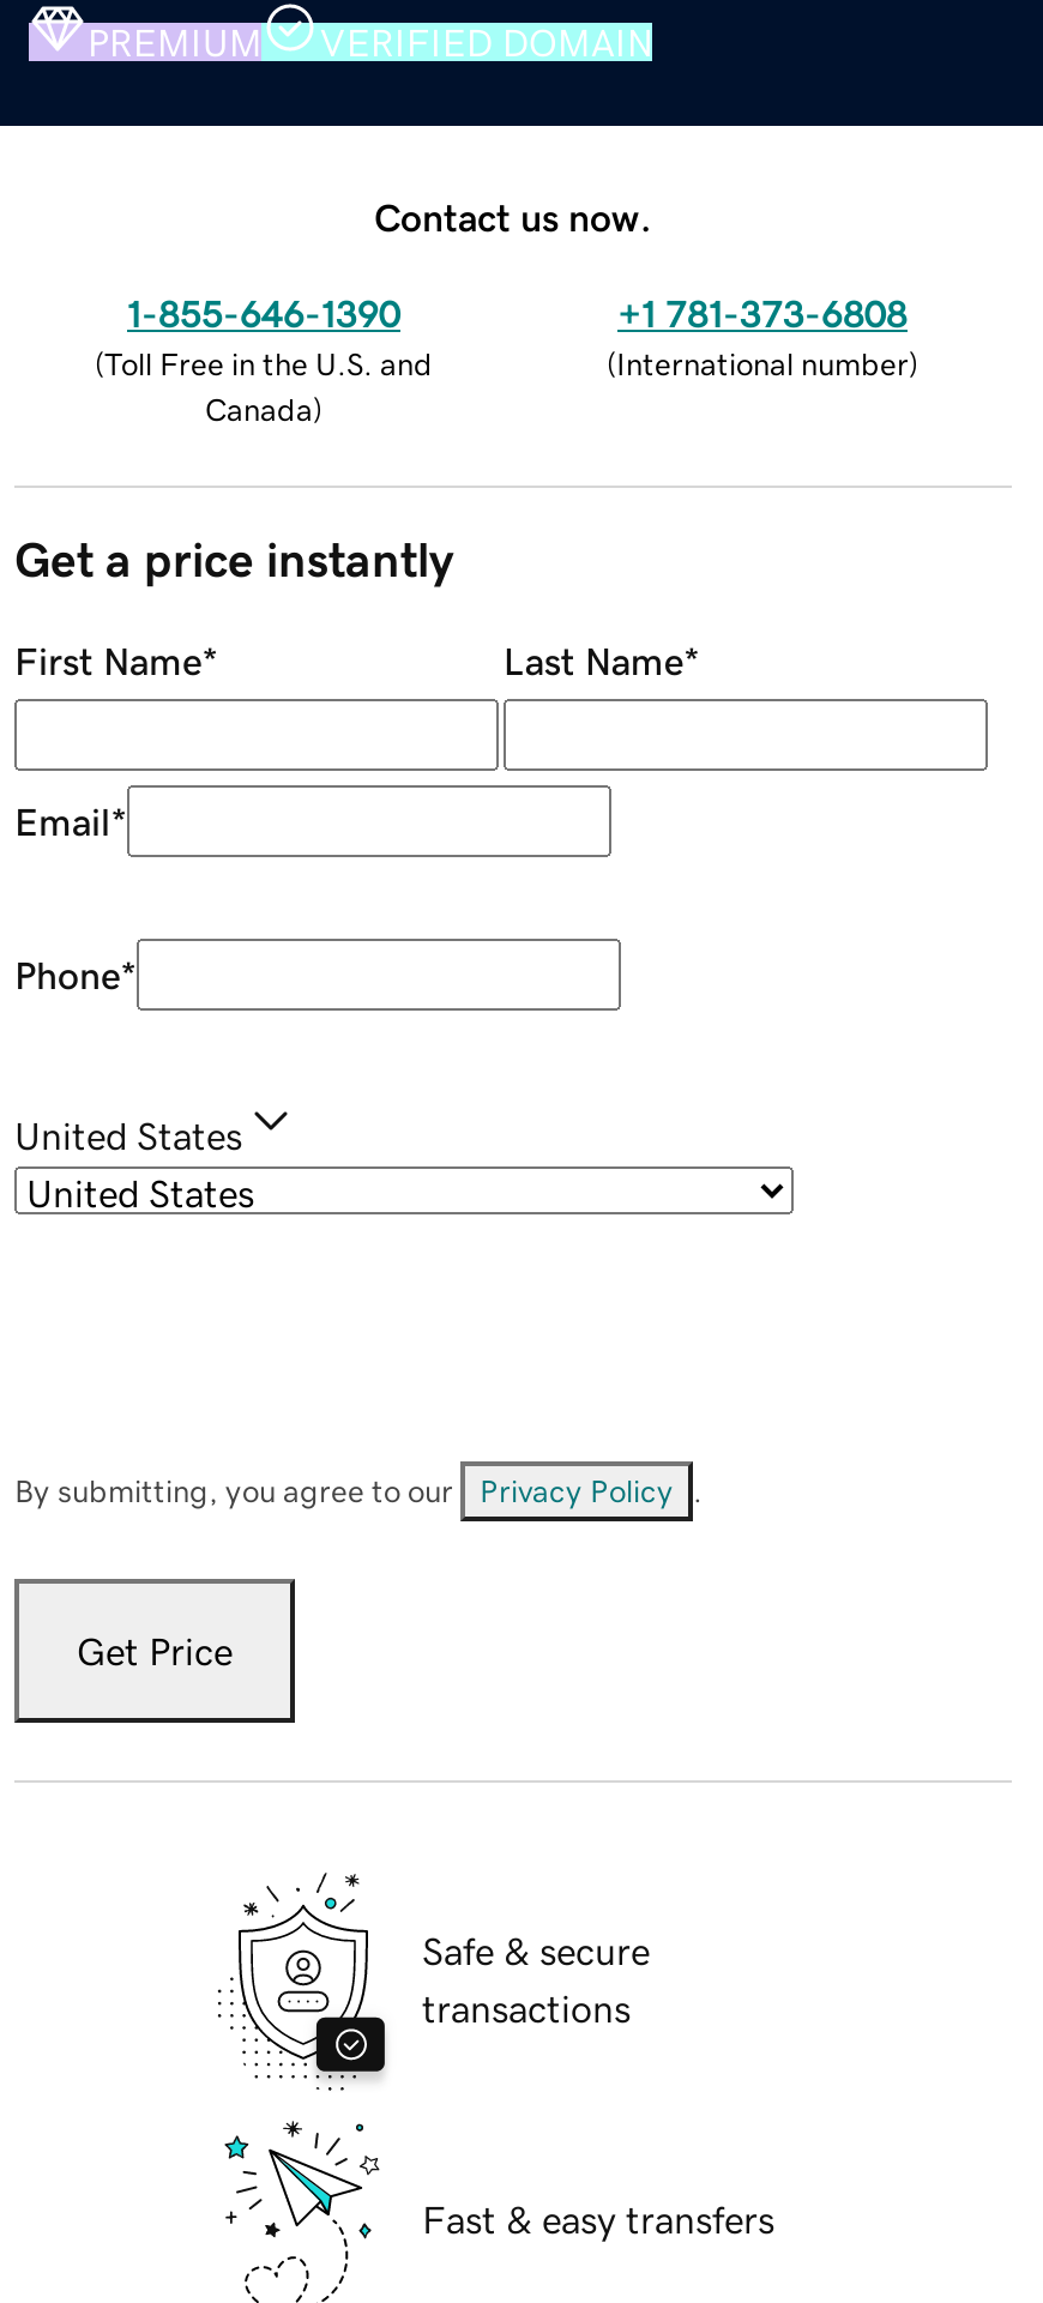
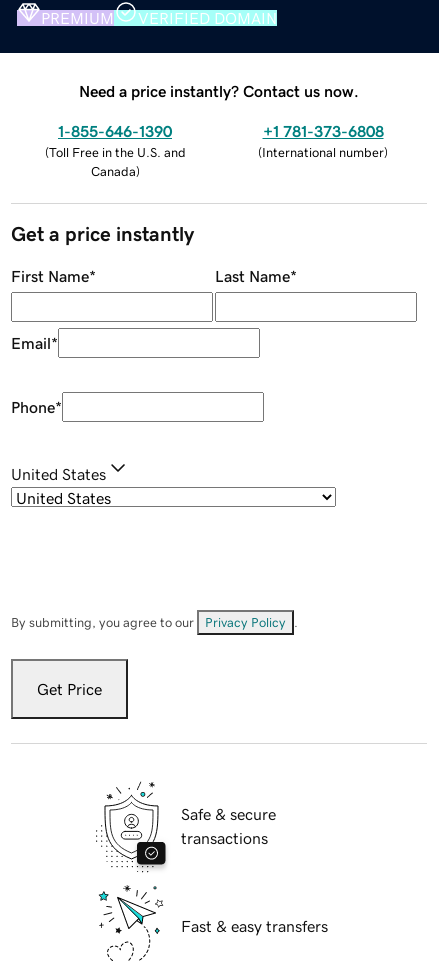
- Contact us now.
+ Need a price instantly? Contact us now.
